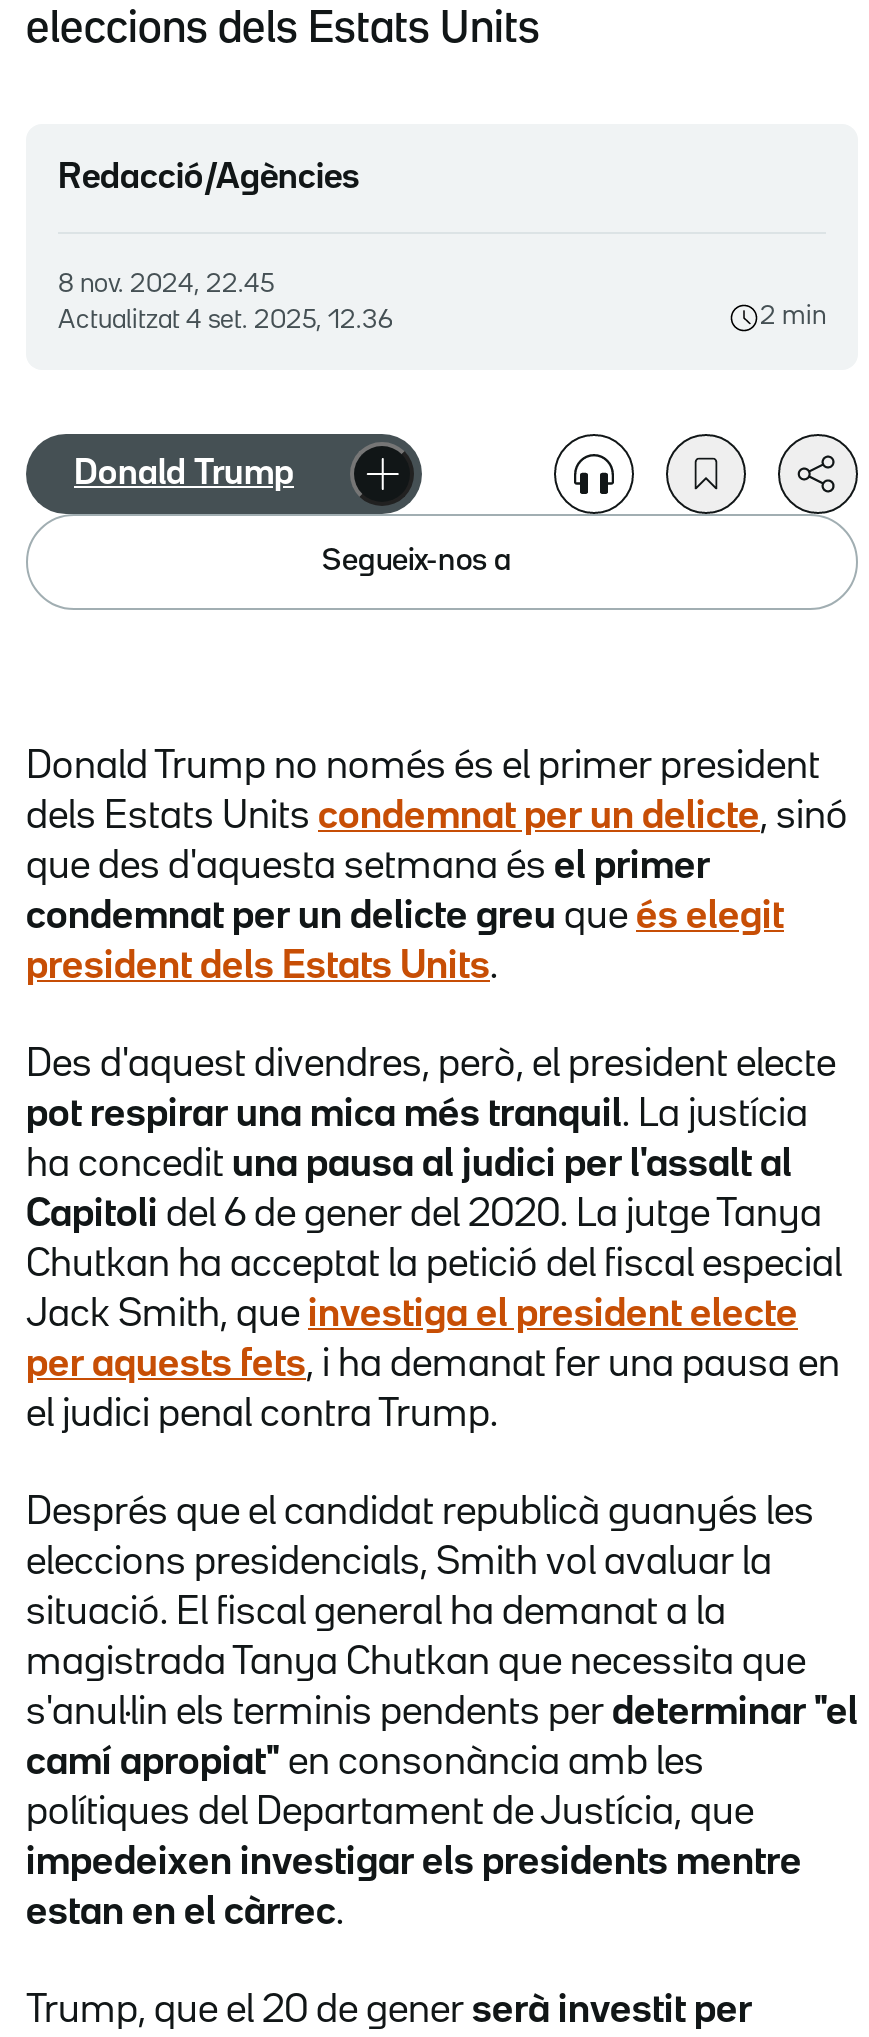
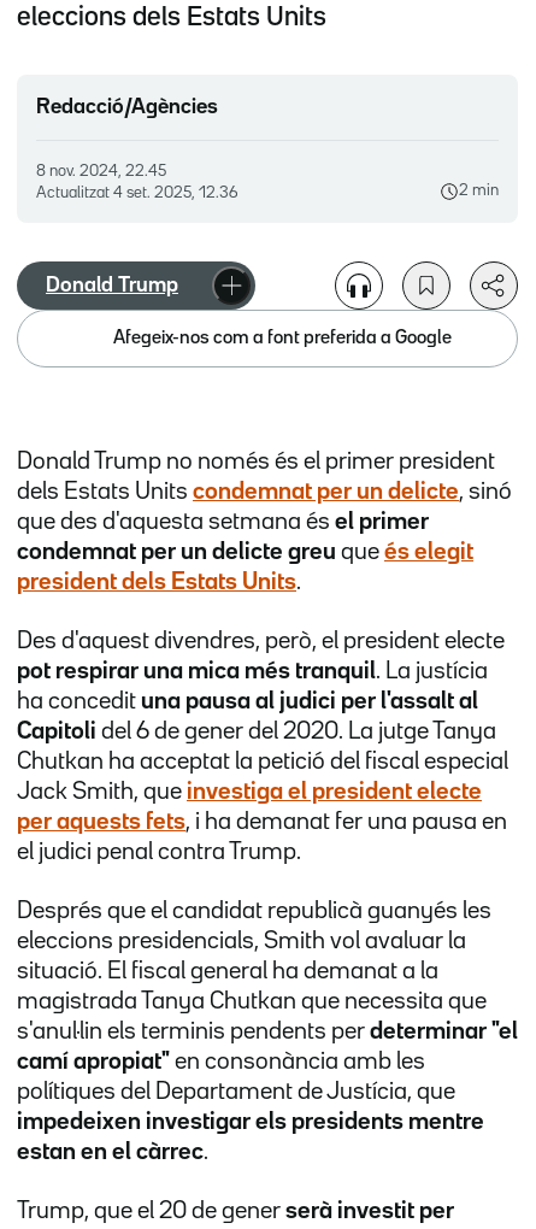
- Segueix-nos a
+ Afegeix-nos com a font preferida a Google
